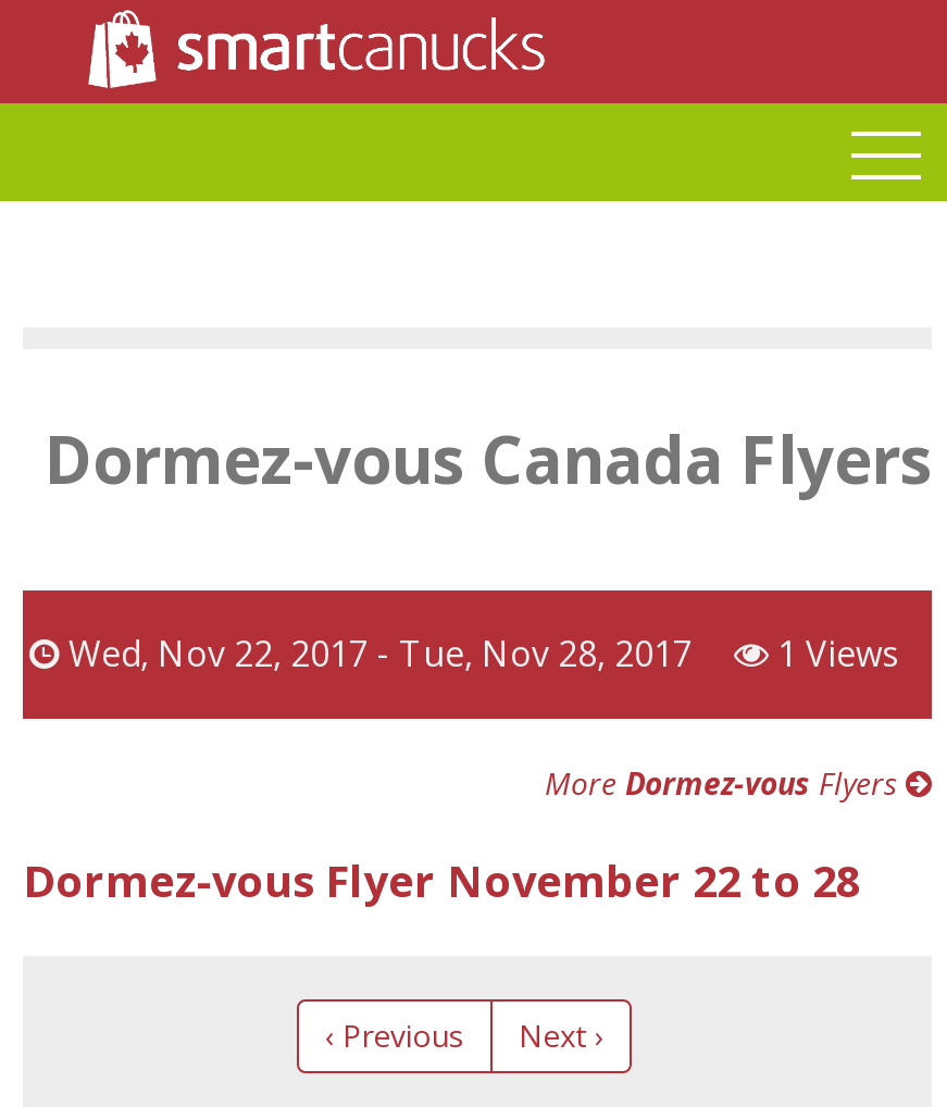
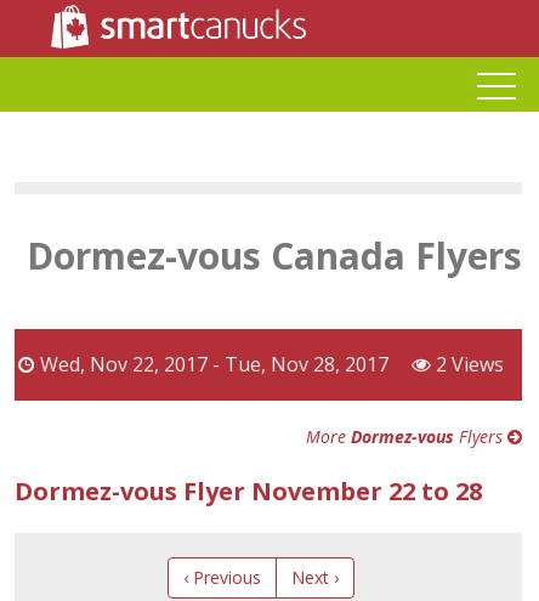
- Wed, Nov 22, 2017 - Tue, Nov 28, 2017 1 Views
+ Wed, Nov 22, 2017 - Tue, Nov 28, 2017 2 Views
